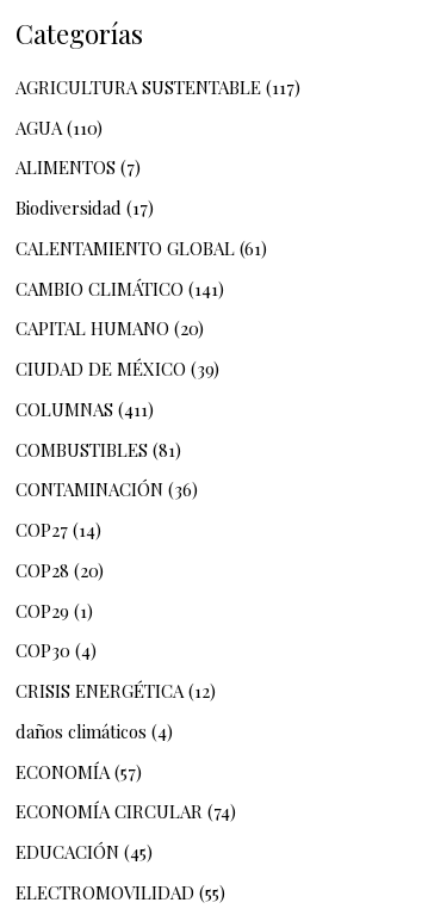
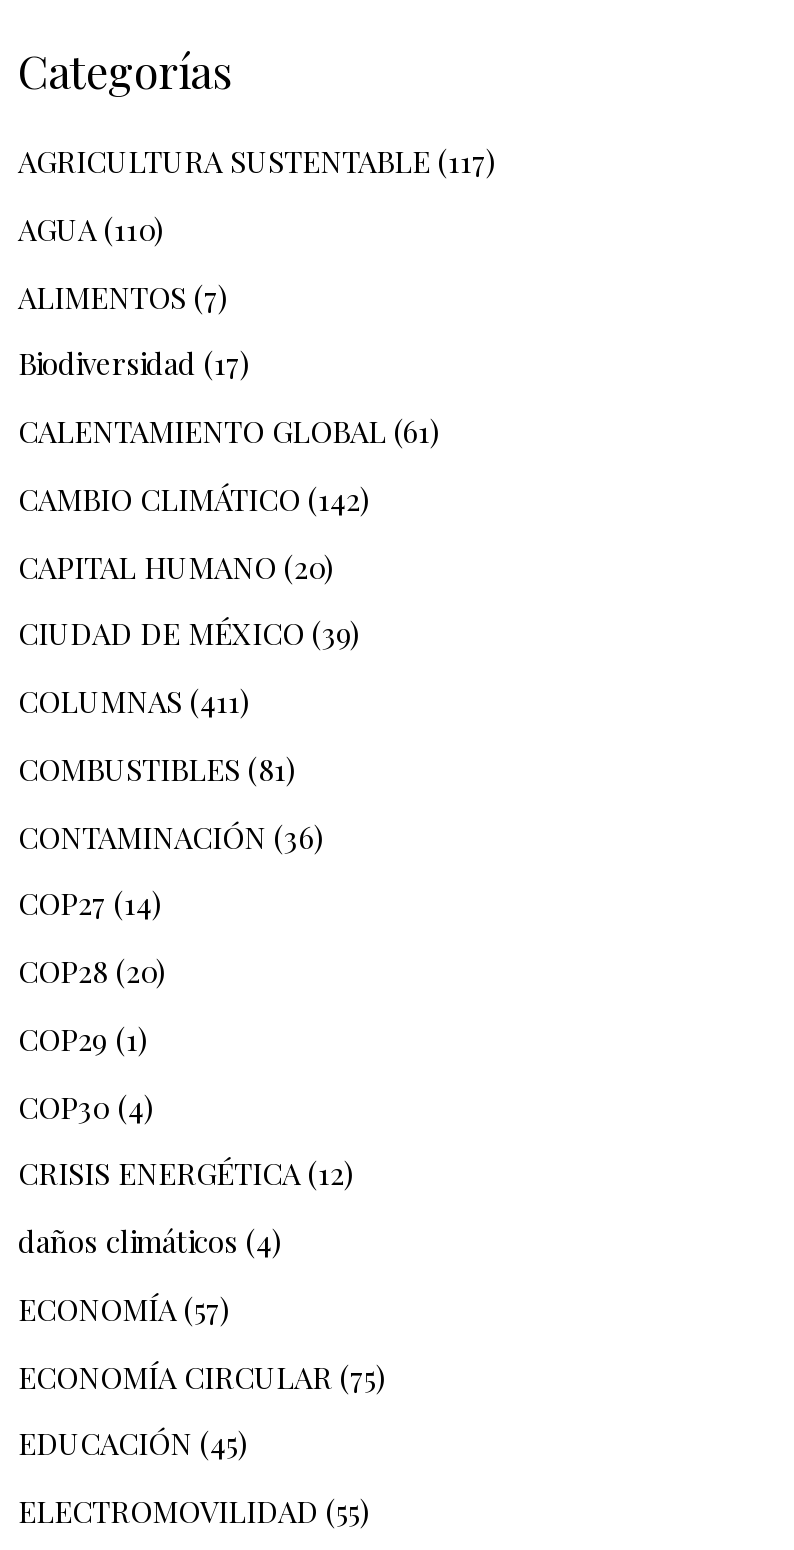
- CAMBIO CLIMÁTICO (141)
+ CAMBIO CLIMÁTICO (142)

- ECONOMÍA CIRCULAR (74)
+ ECONOMÍA CIRCULAR (75)
